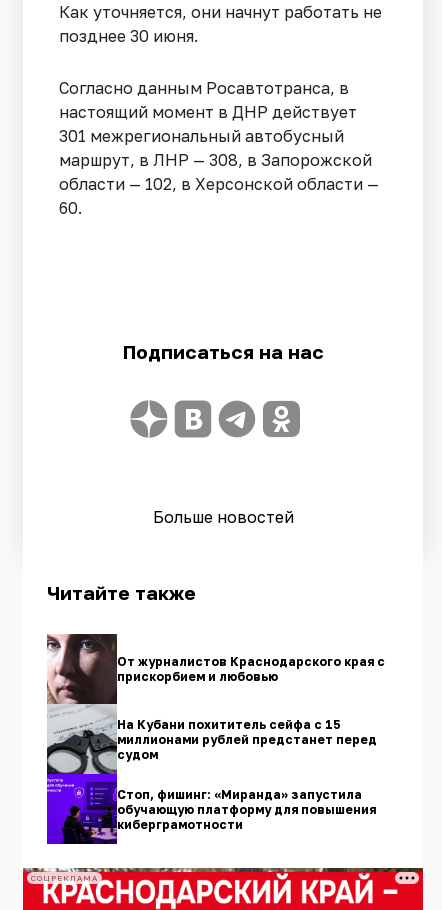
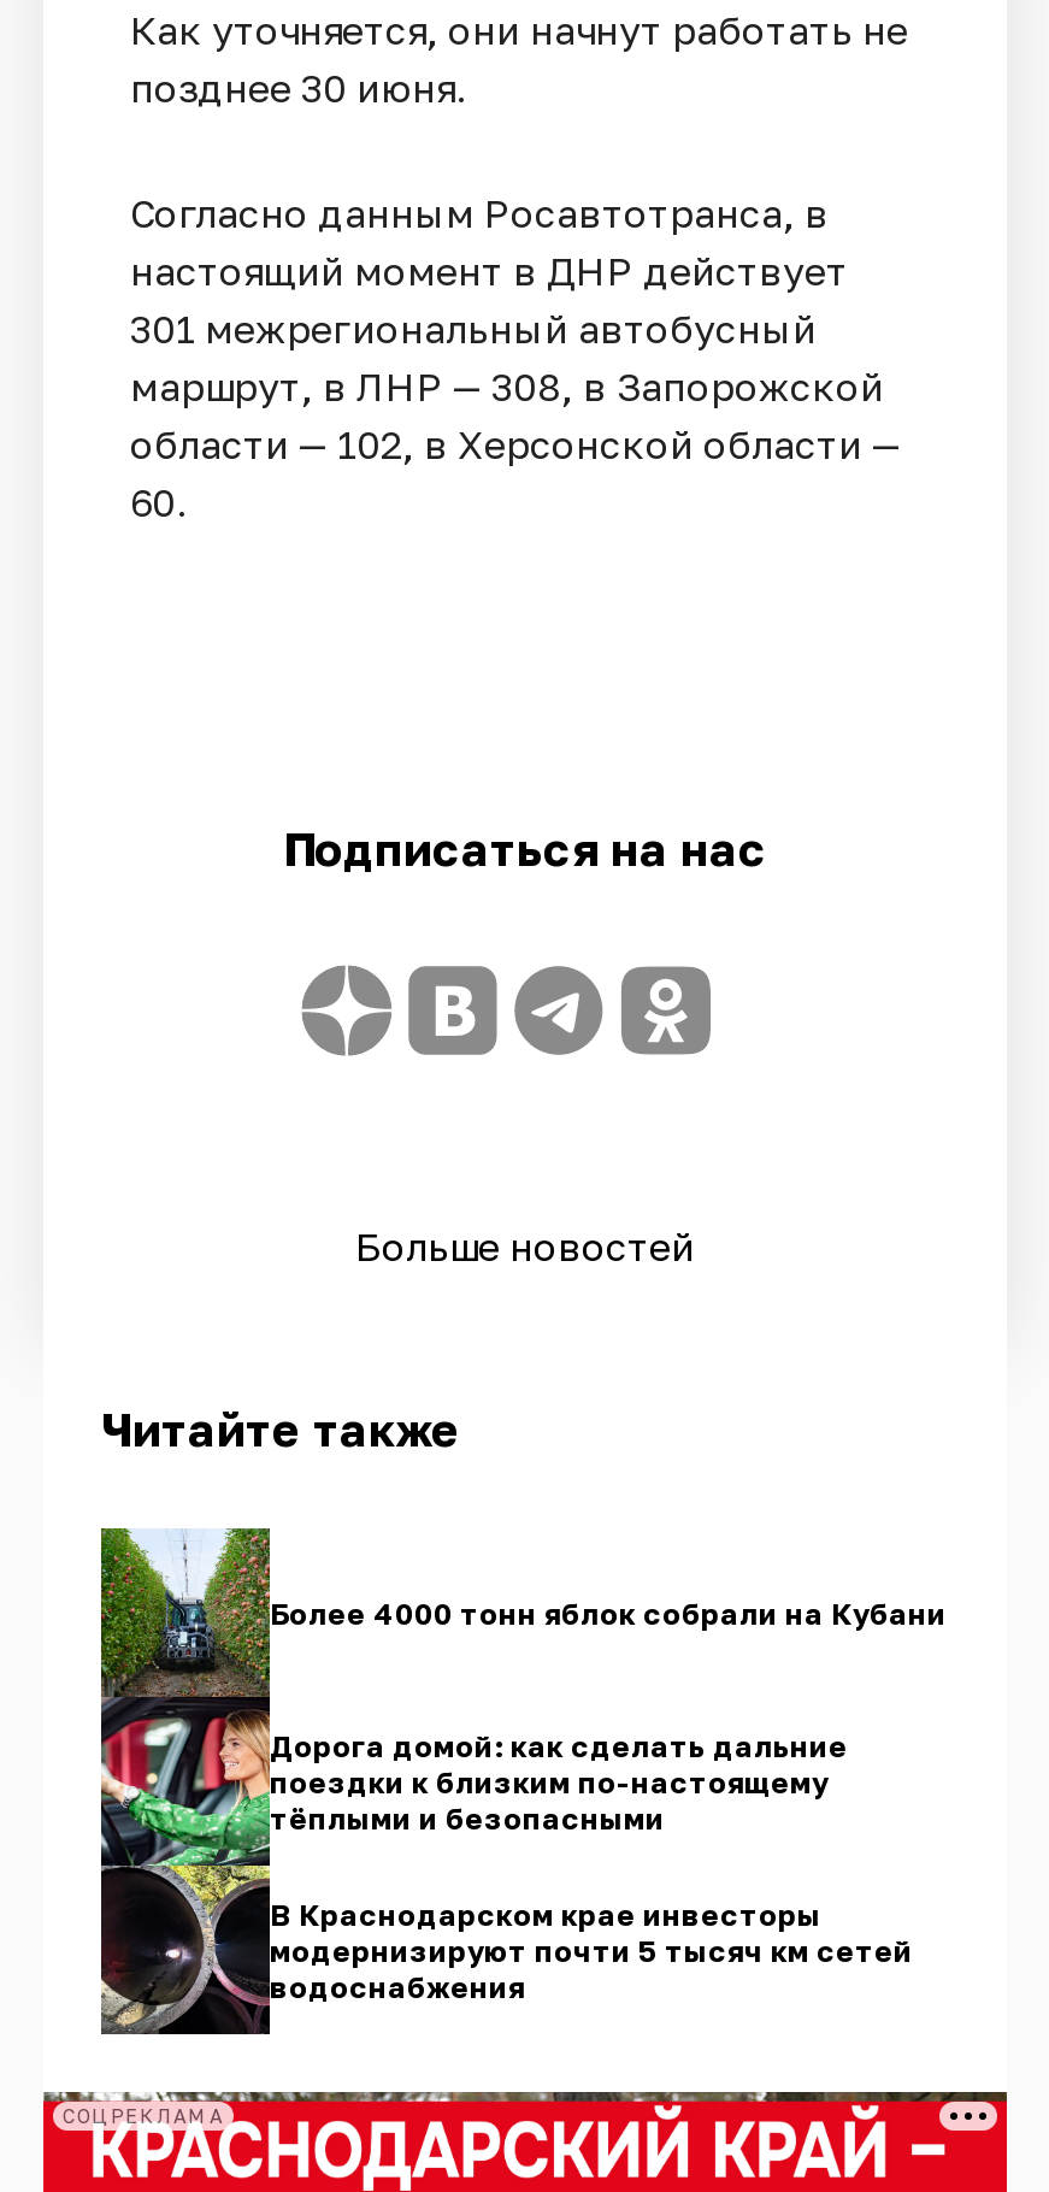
- [image]
- От журналистов Краснодарского края с
- прискорбием и любовью
+ [image]
+ Более 4000 тонн яблок собрали на Кубани

- На Кубани похититель сейфа с 15
- миллионами рублей предстанет перед
- судом
+ Дорога домой: как сделать дальние
+ поездки к близким по-настоящему
+ тёплыми и безопасными

- Стоп, фишинг: «Миранда» запустила
- обучающую платформу для повышения
- киберграмотности
+ В Краснодарском крае инвесторы
+ модернизируют почти 5 тысяч км сетей
+ водоснабжения
